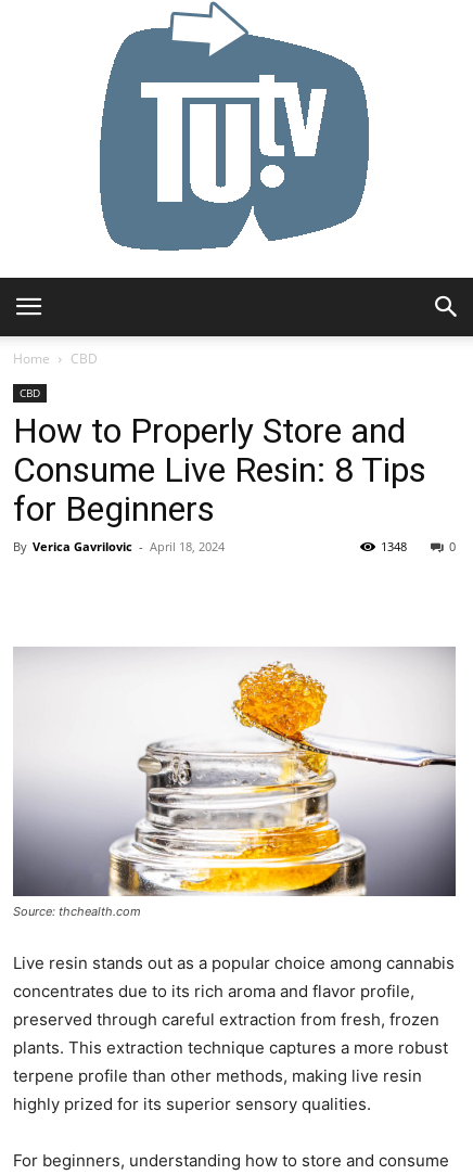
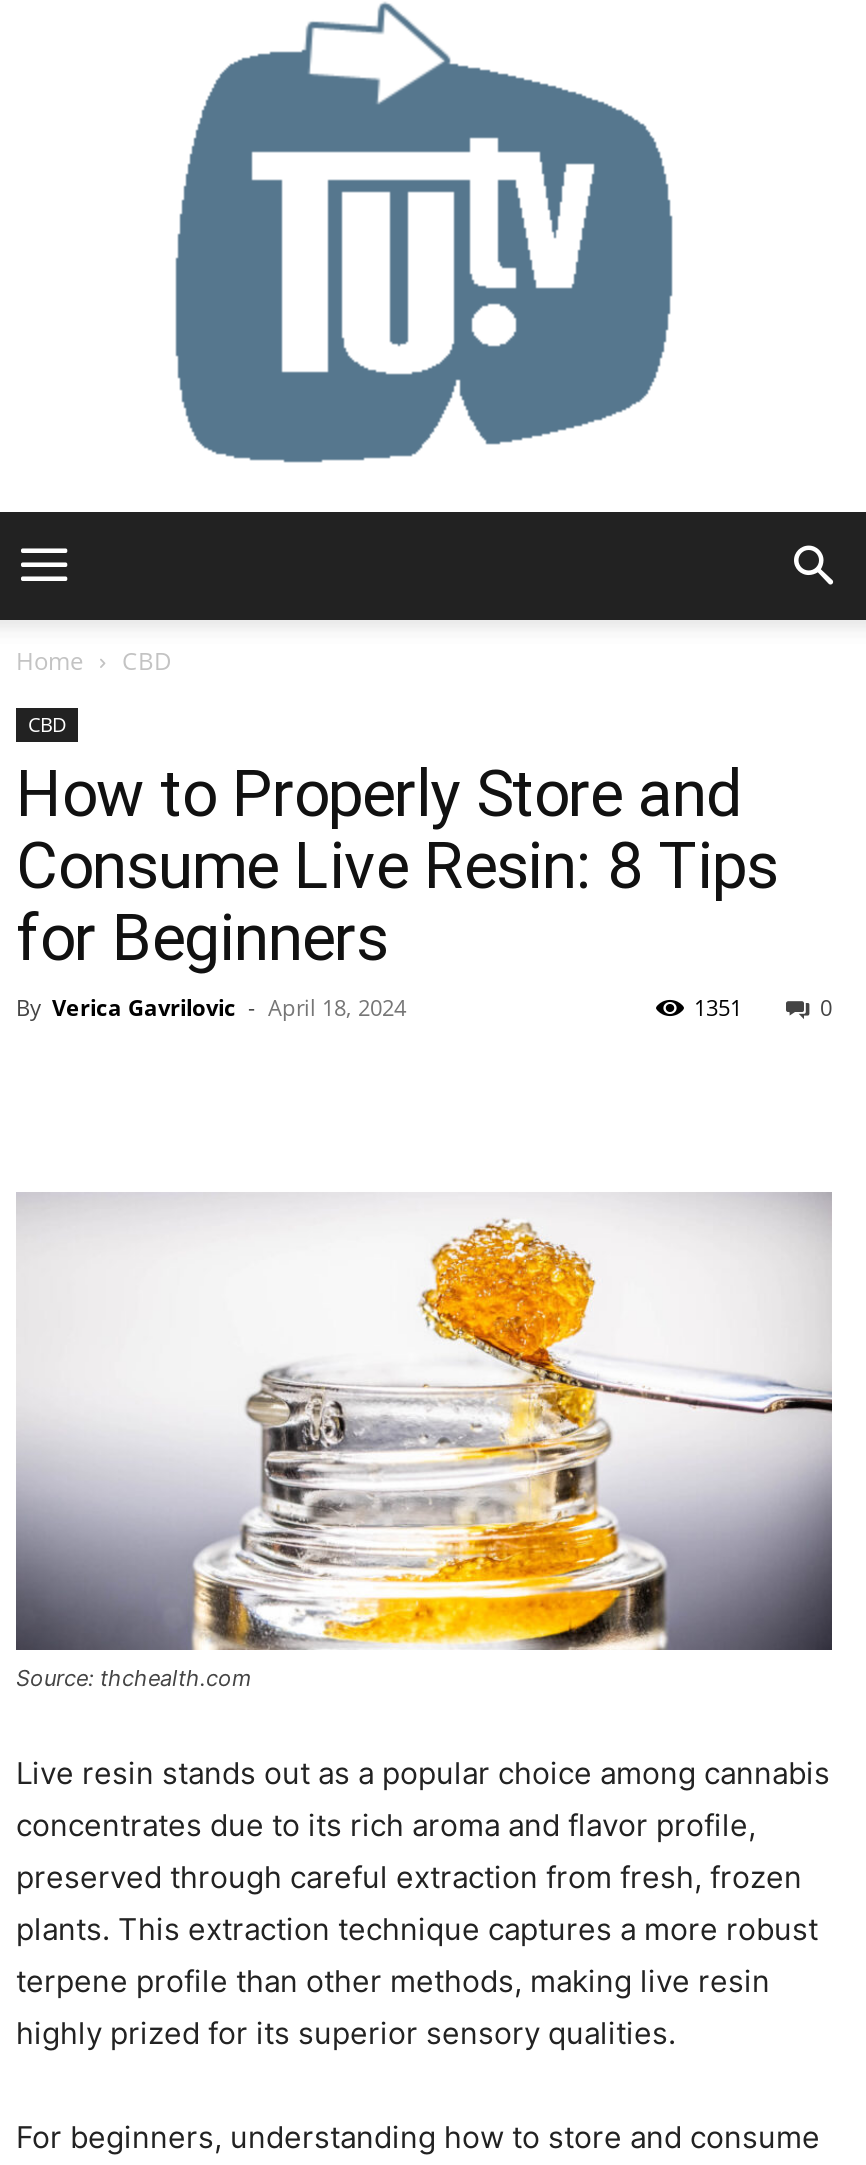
- 1348
+ 1351
